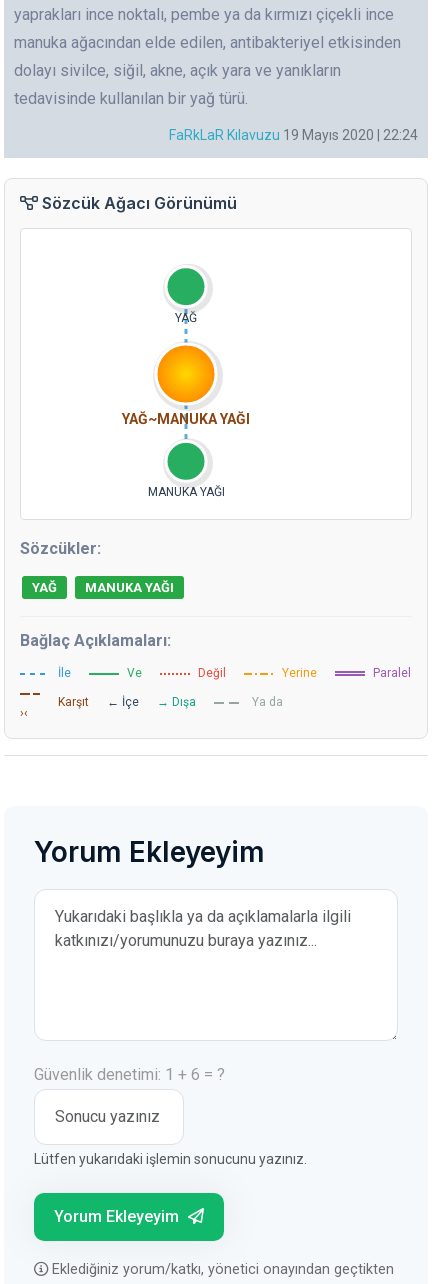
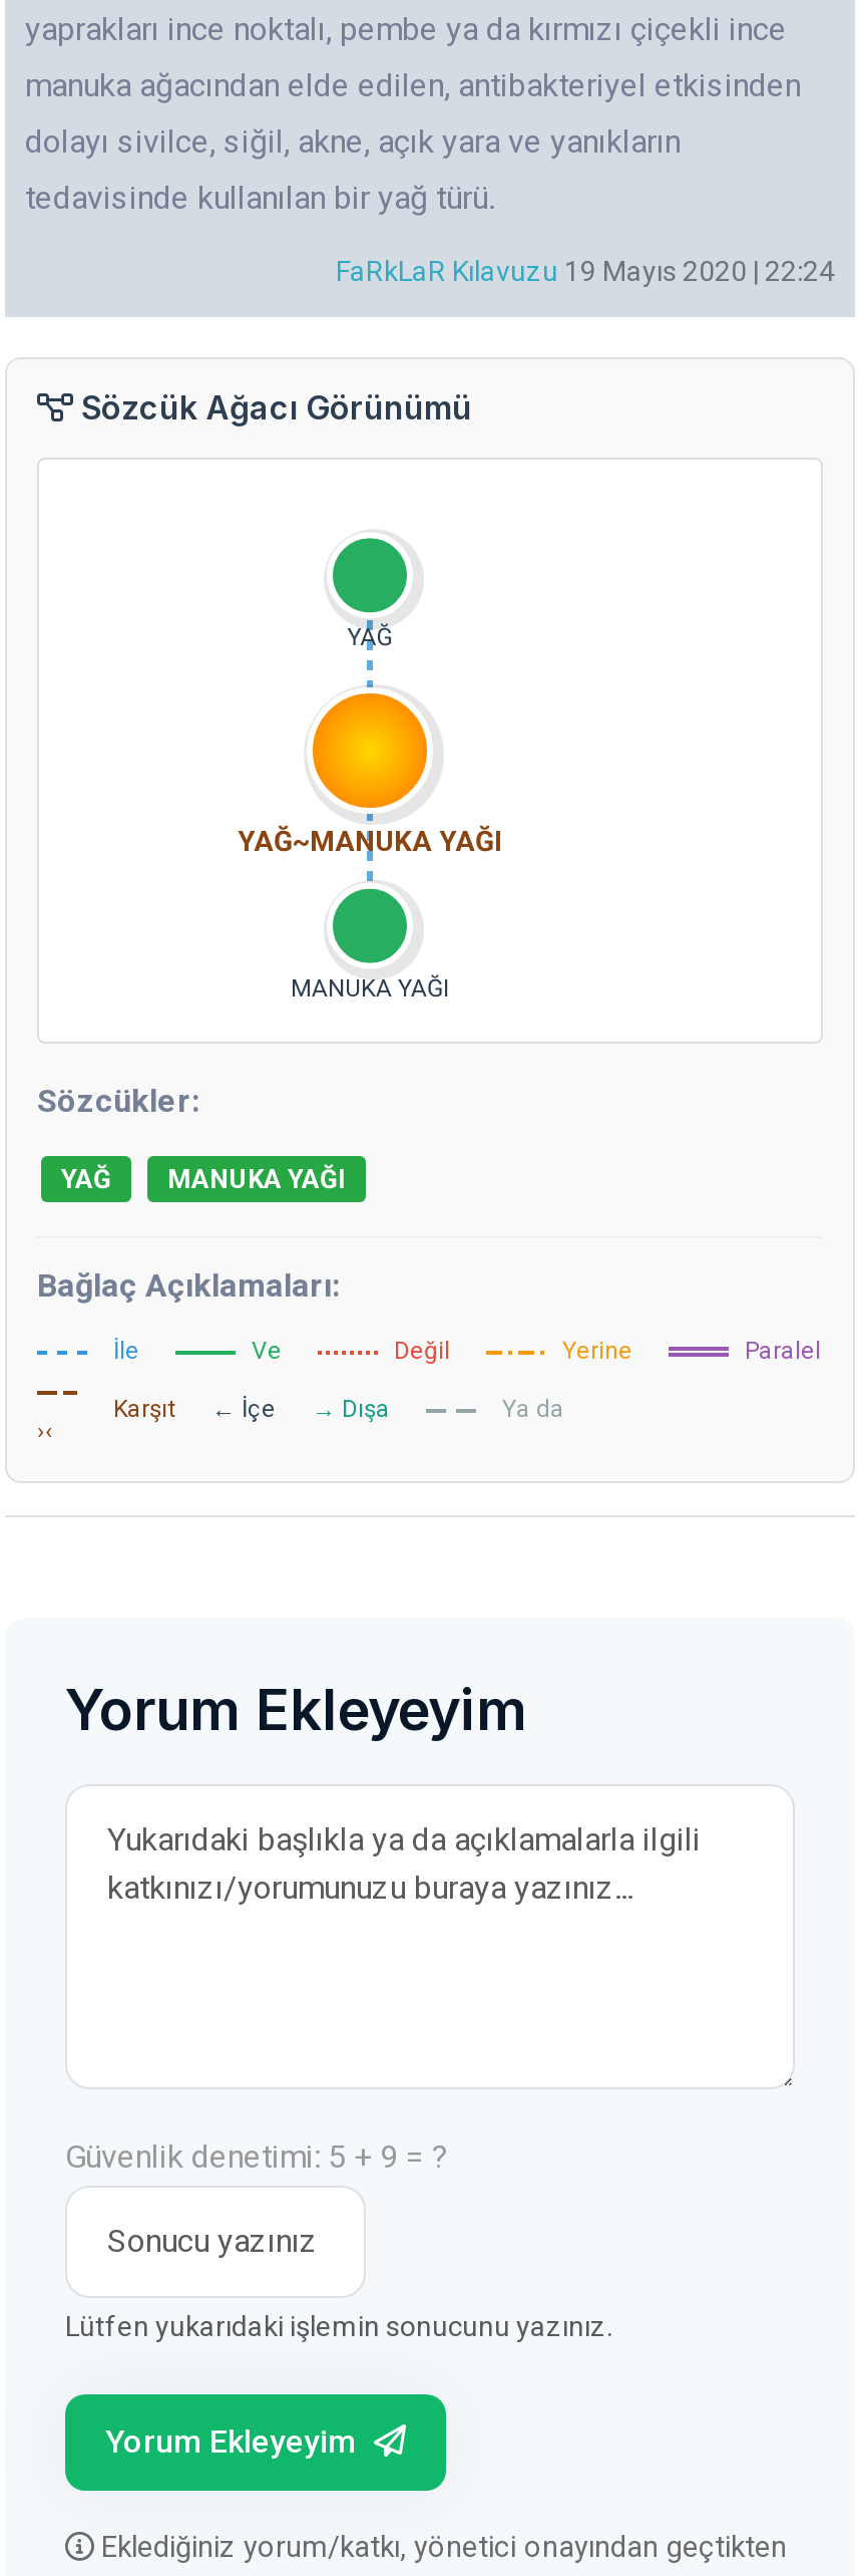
- Güvenlik denetimi: 1 + 6 = ?
+ Güvenlik denetimi: 5 + 9 = ?
